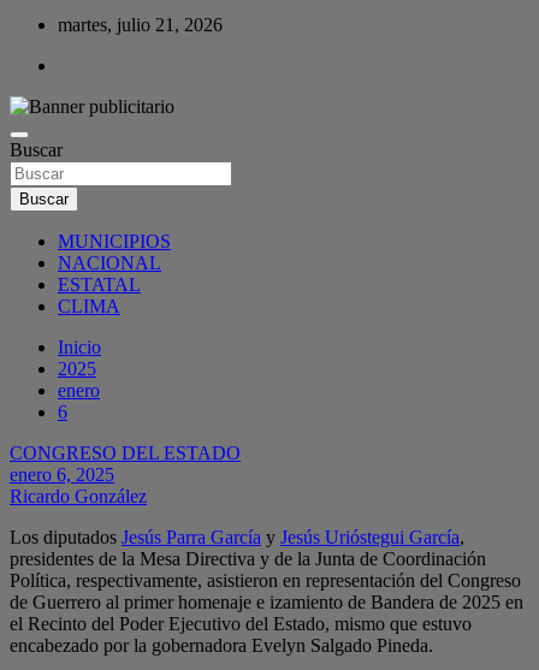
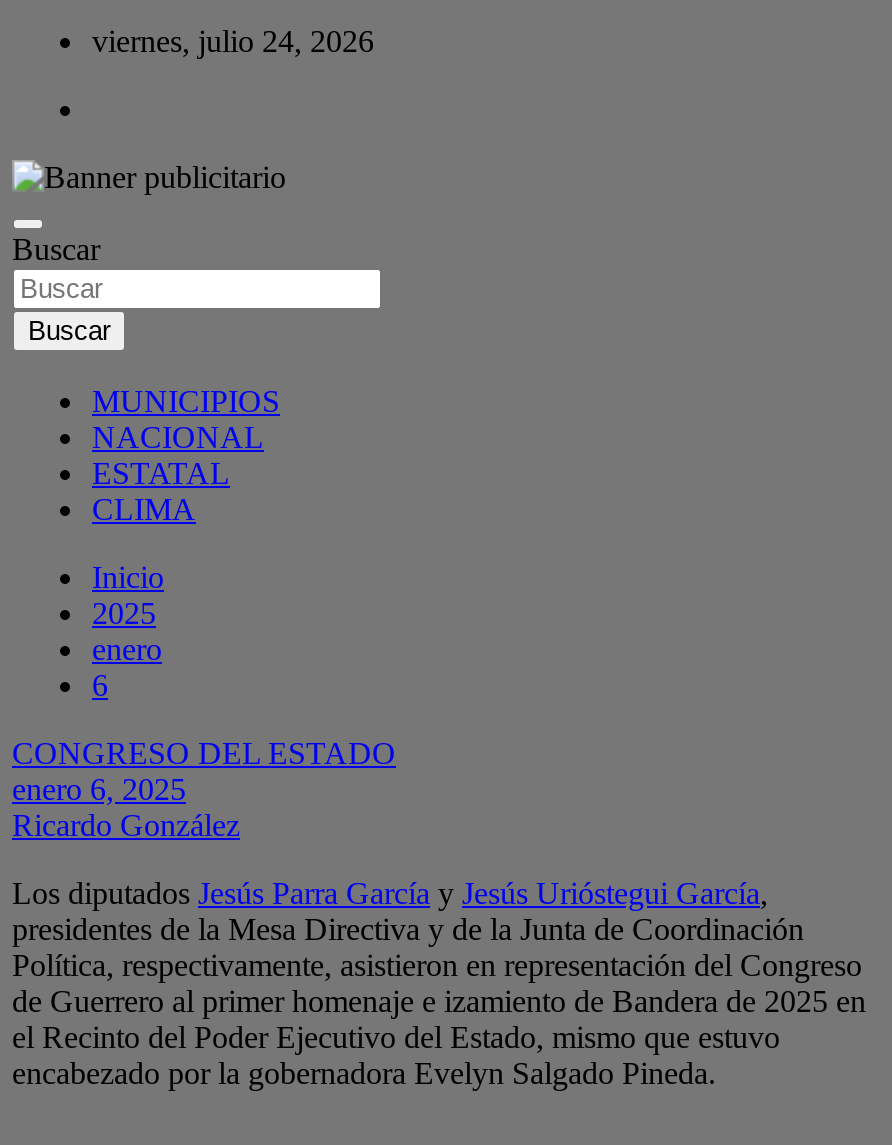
- martes, julio 21, 2026
+ viernes, julio 24, 2026
